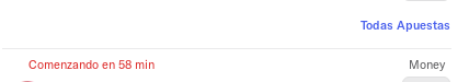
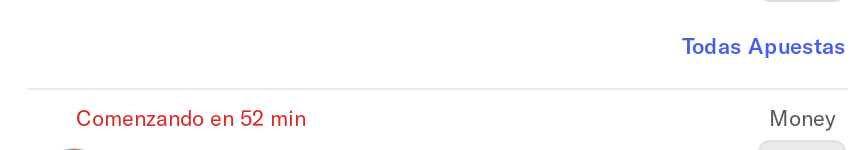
- Comenzando en 58 min
+ Comenzando en 52 min
